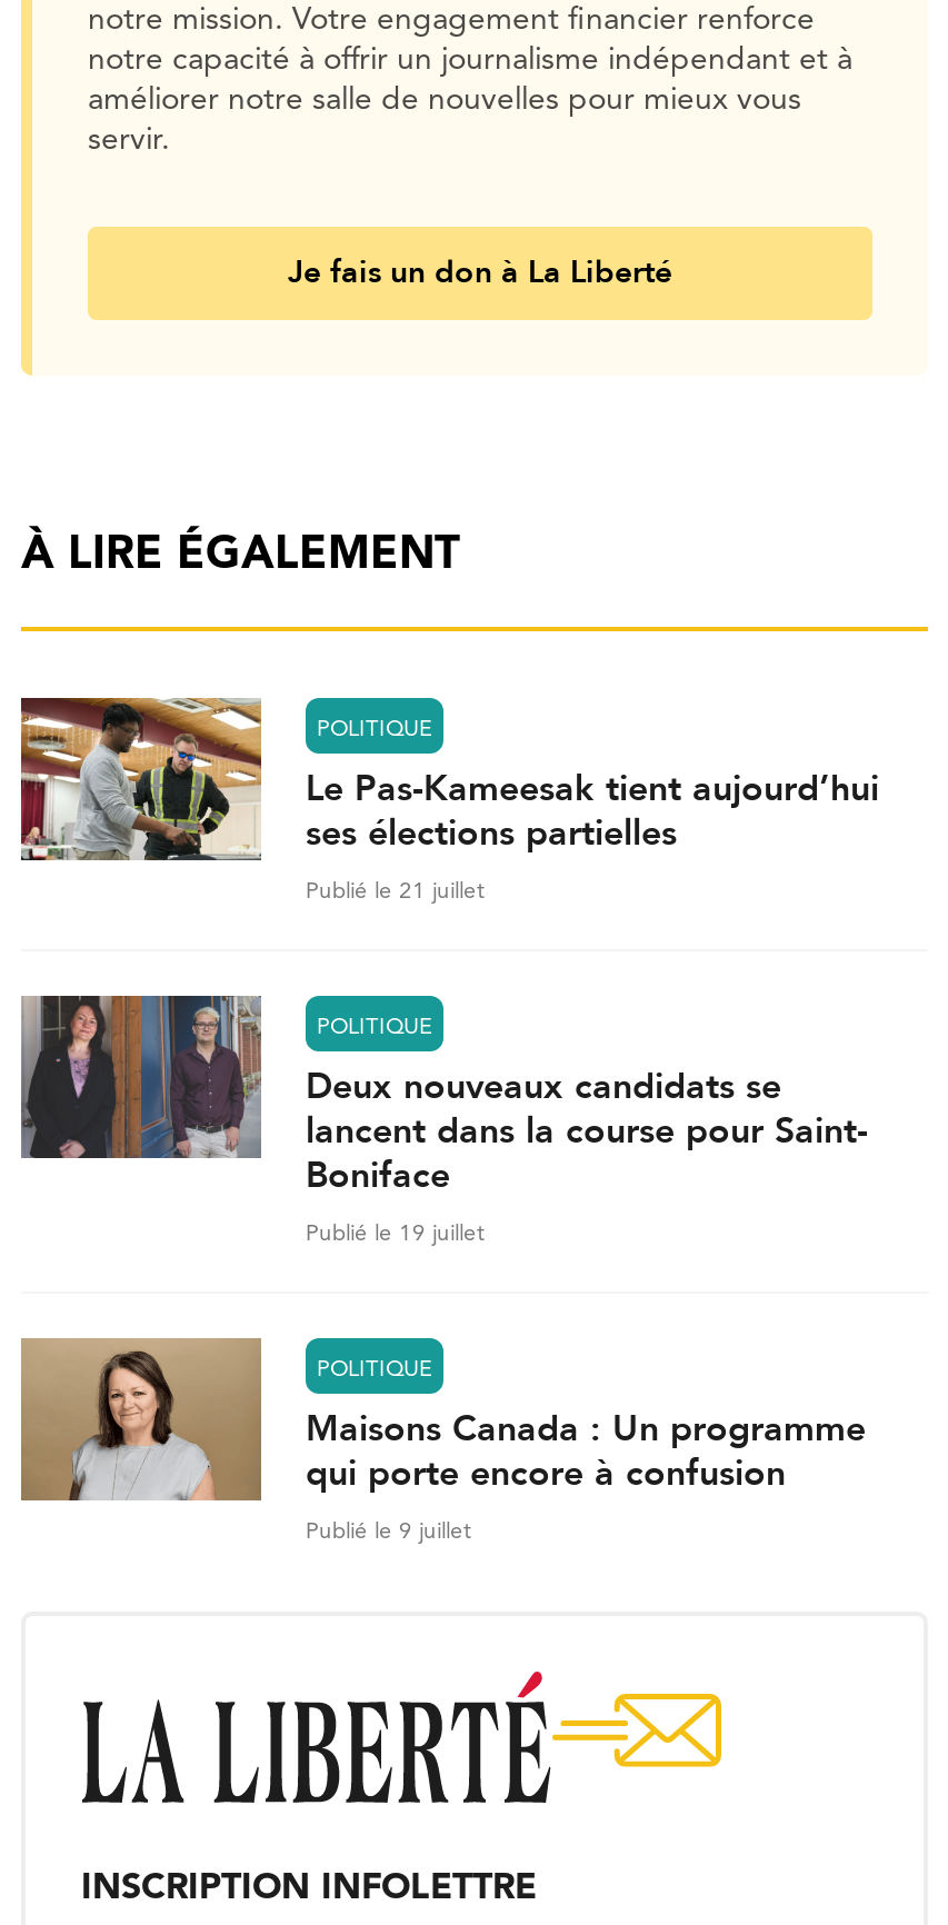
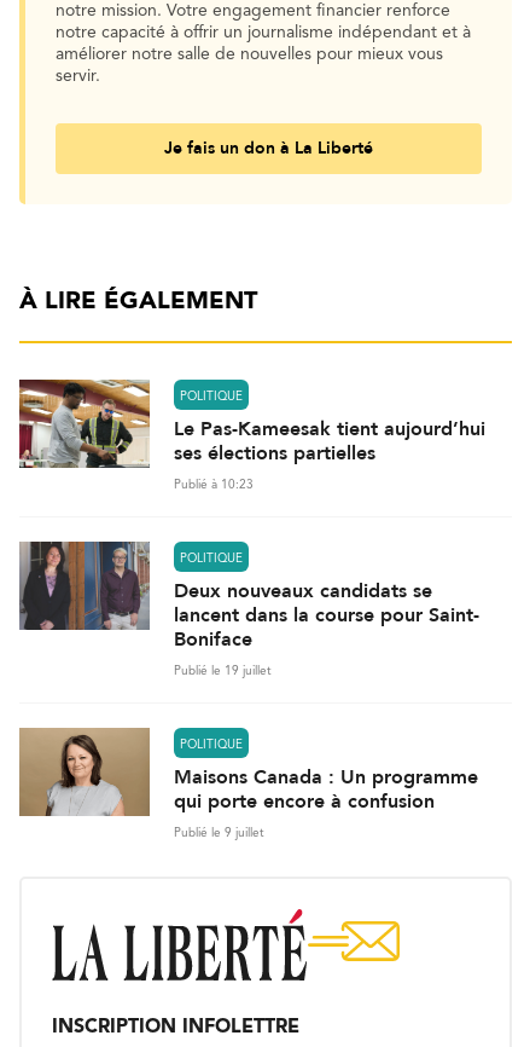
- Publié le 21 juillet
+ Publié à 10:23
